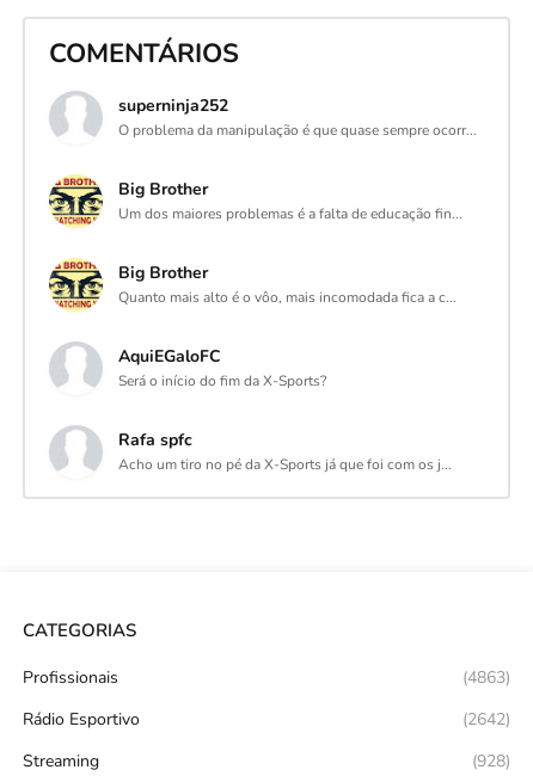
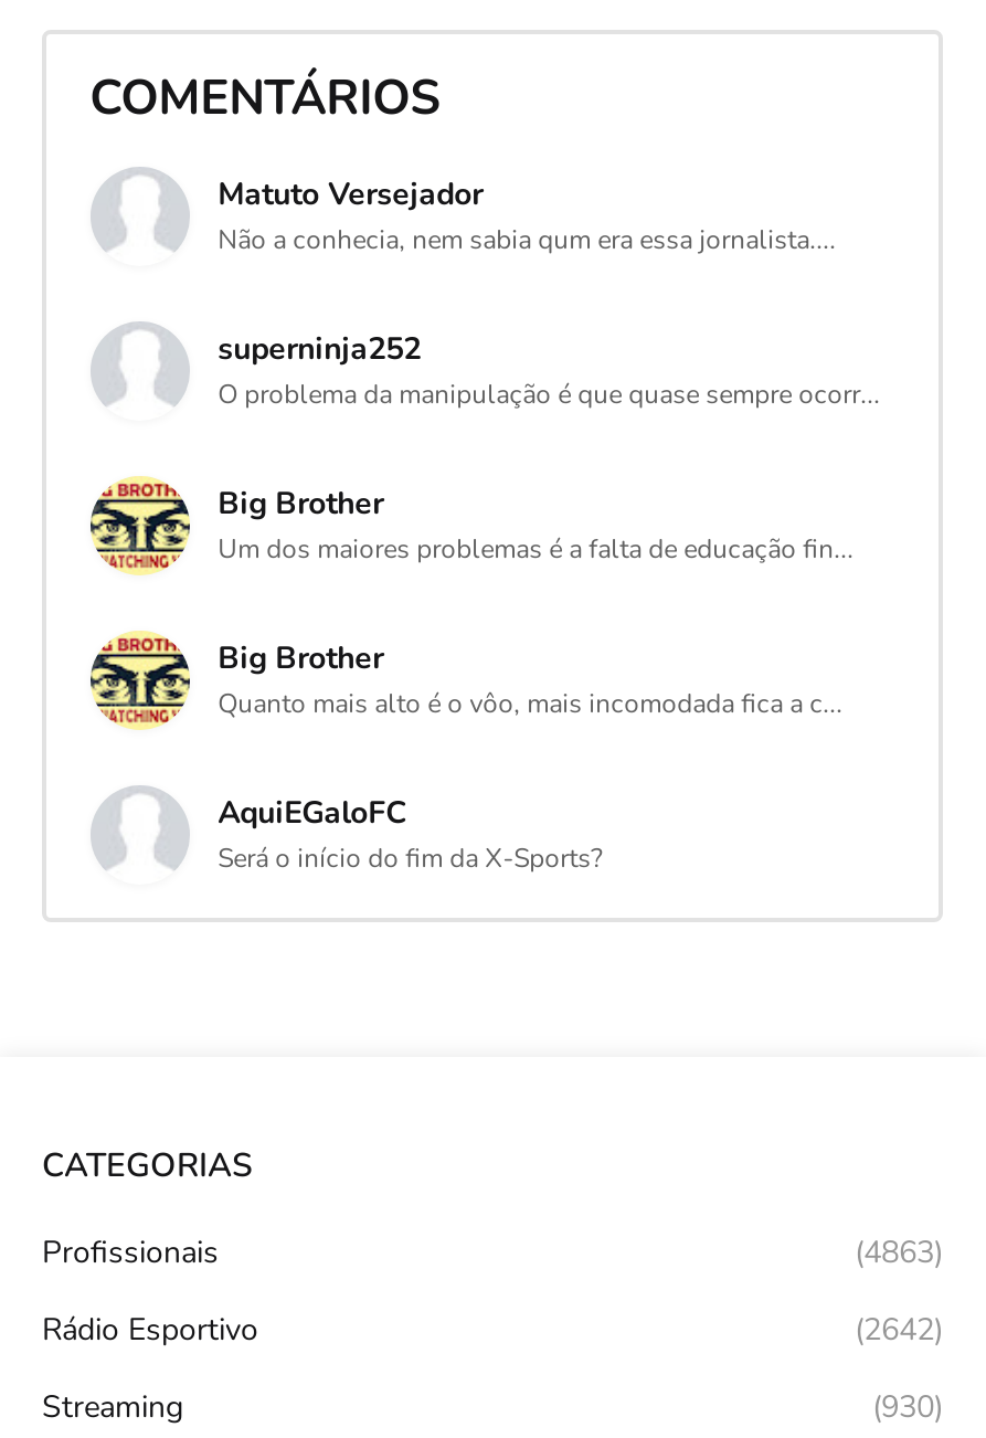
+ Matuto Versejador
+ Não a conhecia, nem sabia qum era essa jornalista....

moved down: [image] | superninja252 | O problema da manipulação é que quase sempre ocorr... | ... | AquiEGaloFC | Será o início do fim da X-Sports?

- Rafa spfc
- Acho um tiro no pé da X-Sports já que foi com os j...

- (928)
+ (930)
